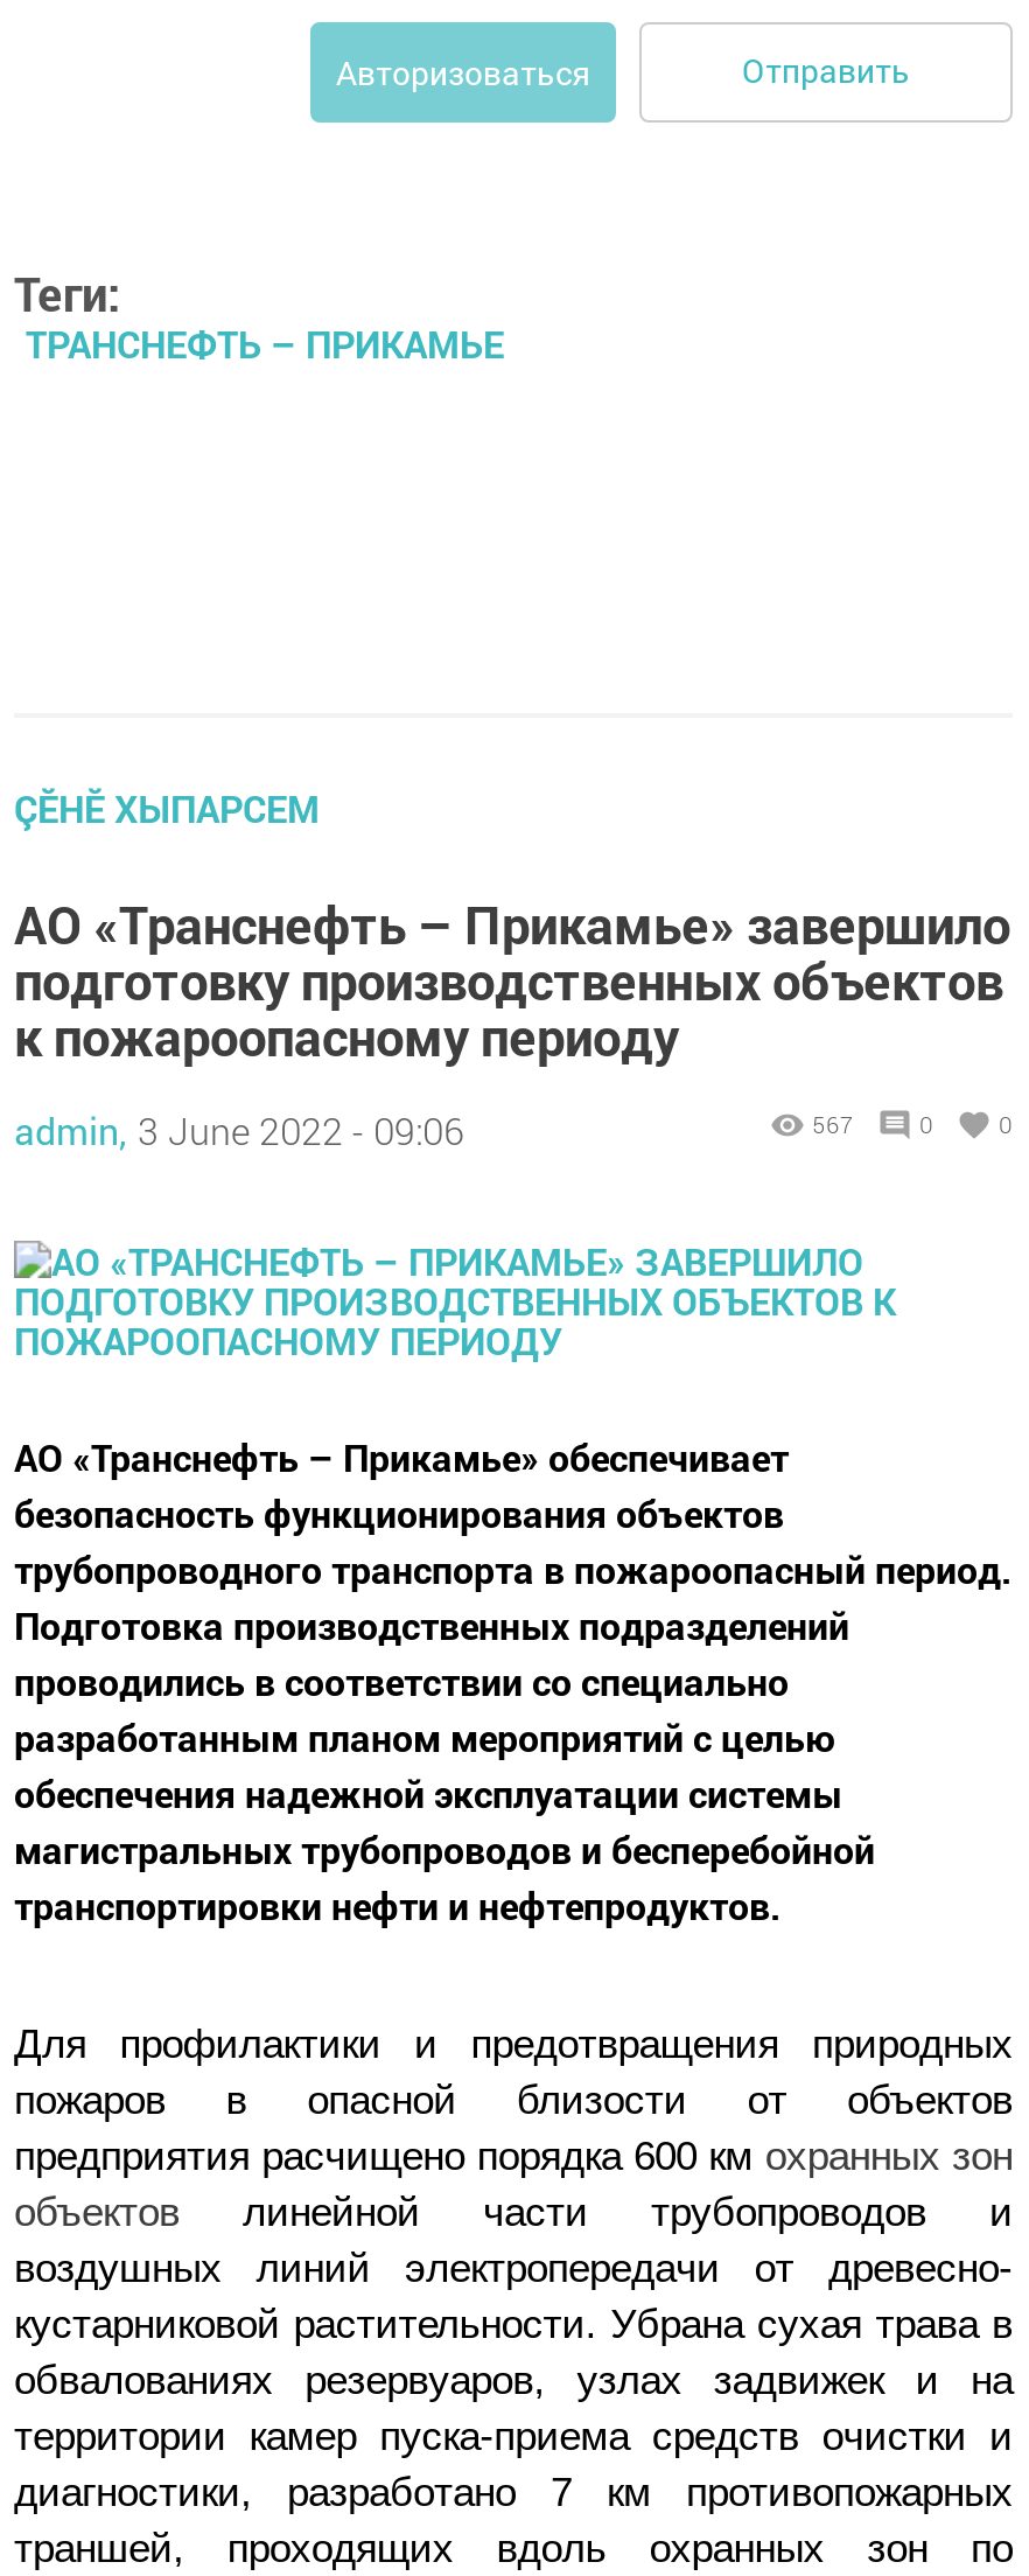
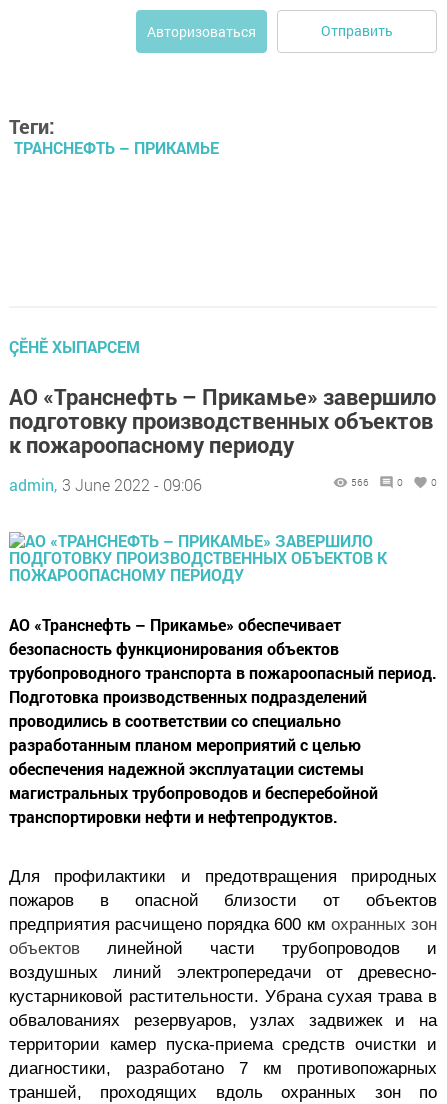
- 567
+ 566
